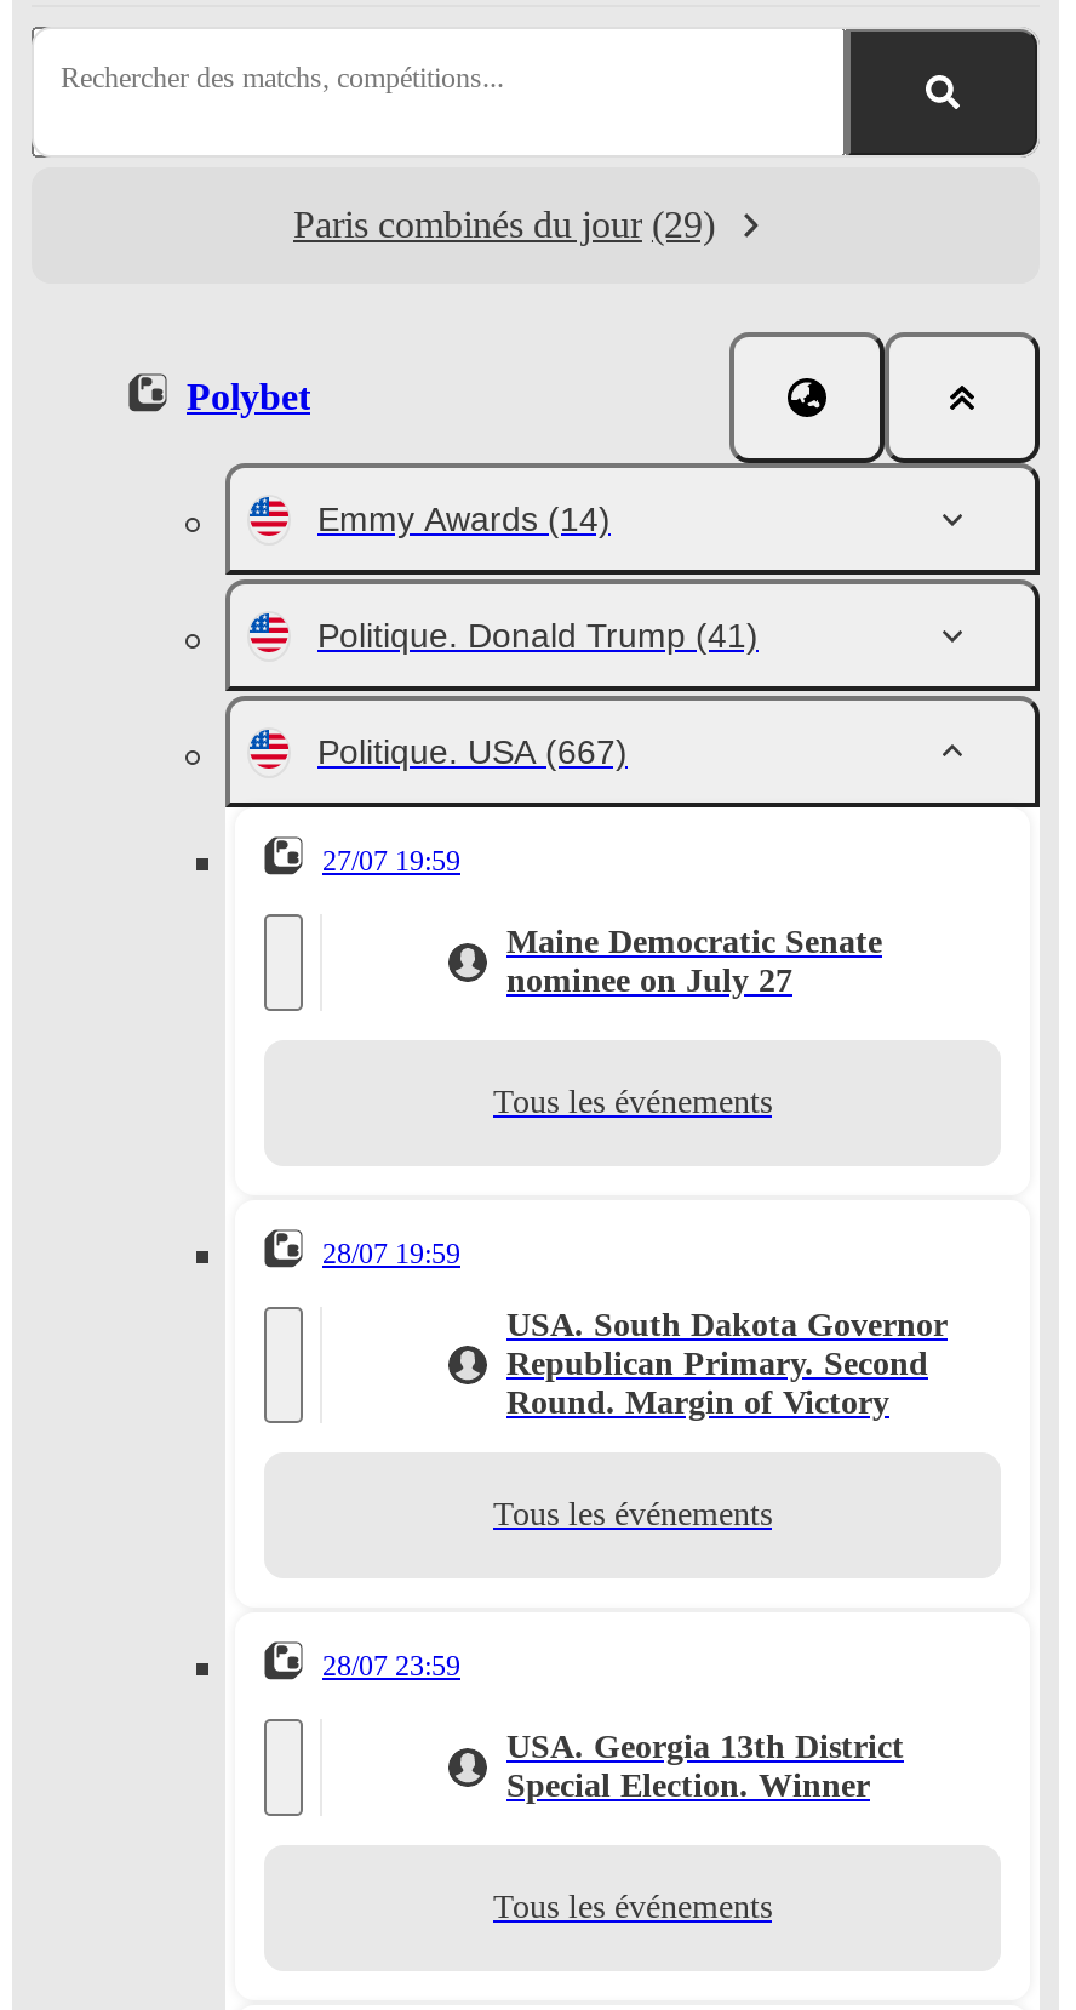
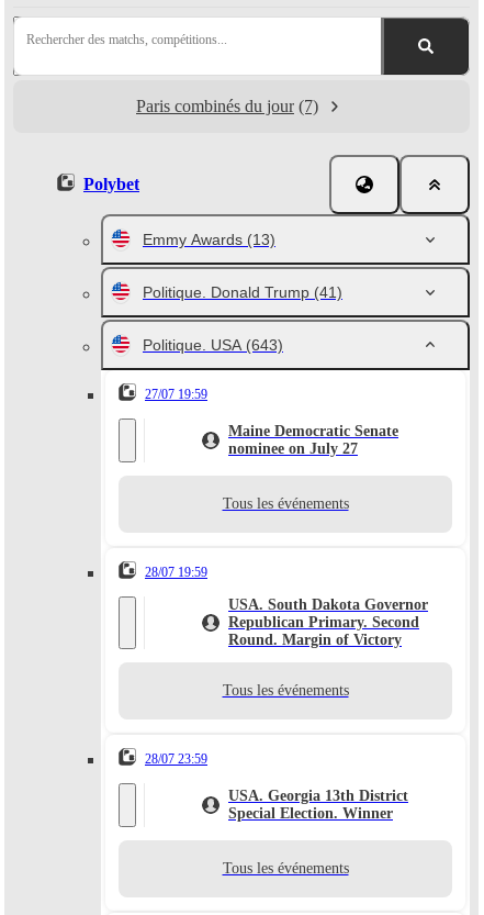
- Paris combinés du jour (29)
+ Paris combinés du jour (7)

- Emmy Awards (14)
+ Emmy Awards (13)

- Politique. USA (667)
+ Politique. USA (643)
